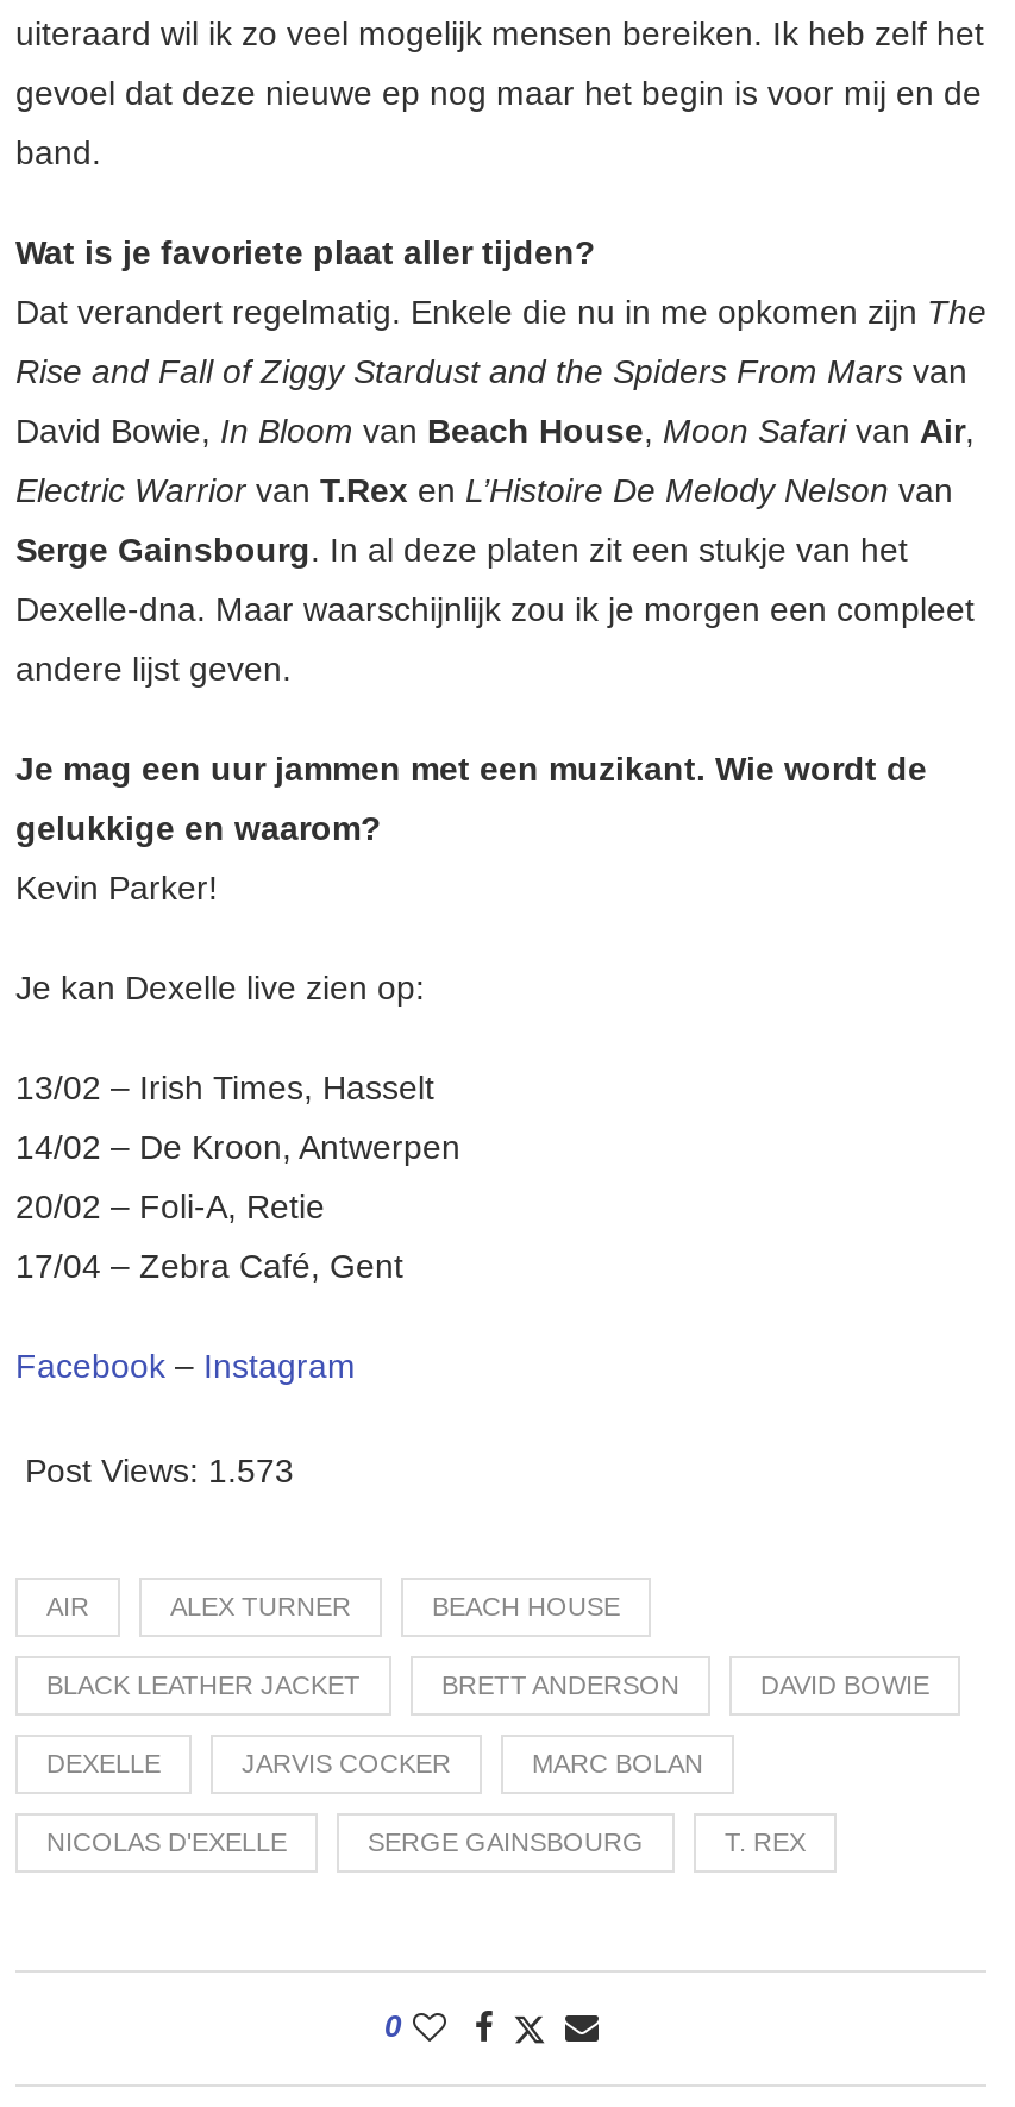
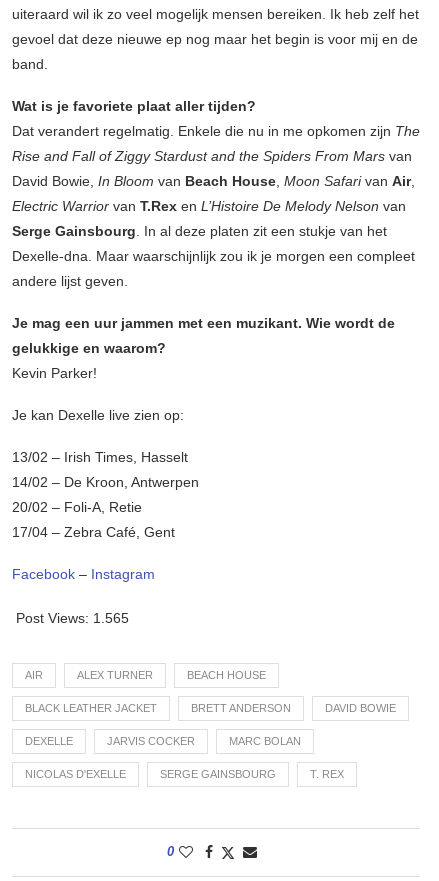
- Post Views: 1.573
+ Post Views: 1.565
